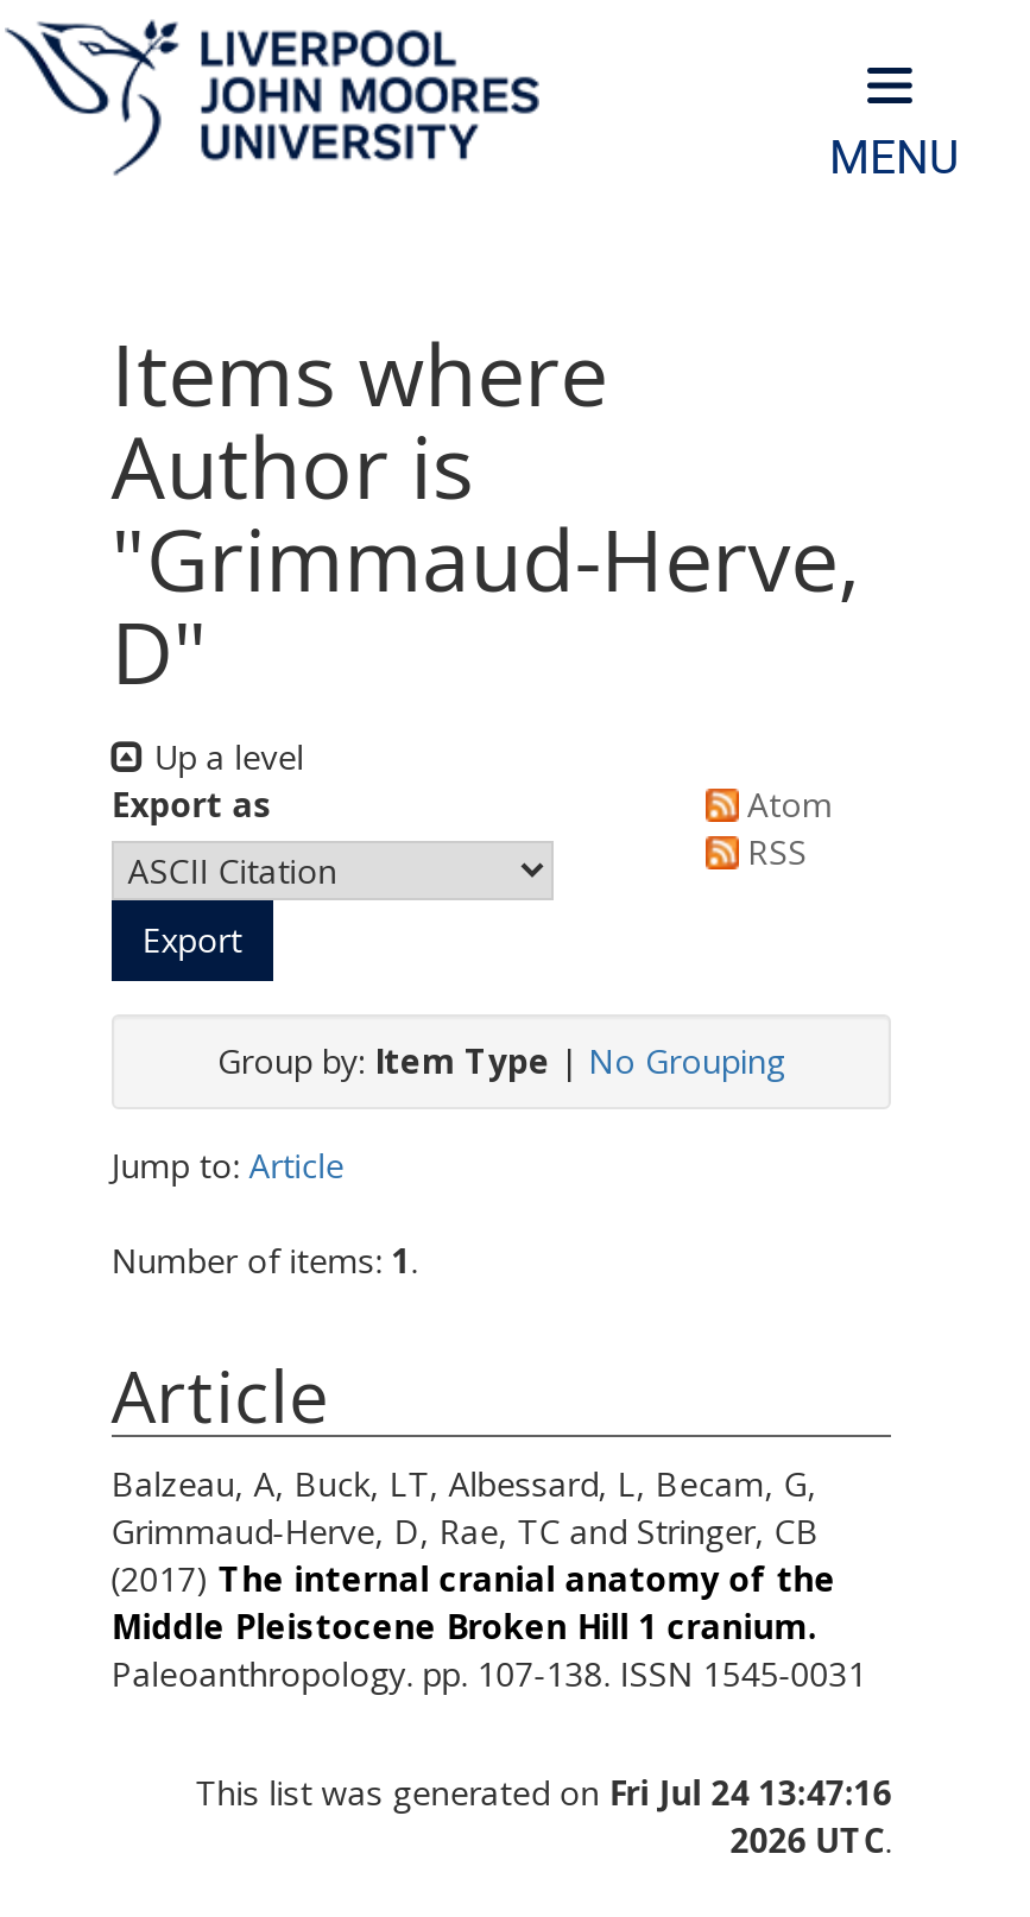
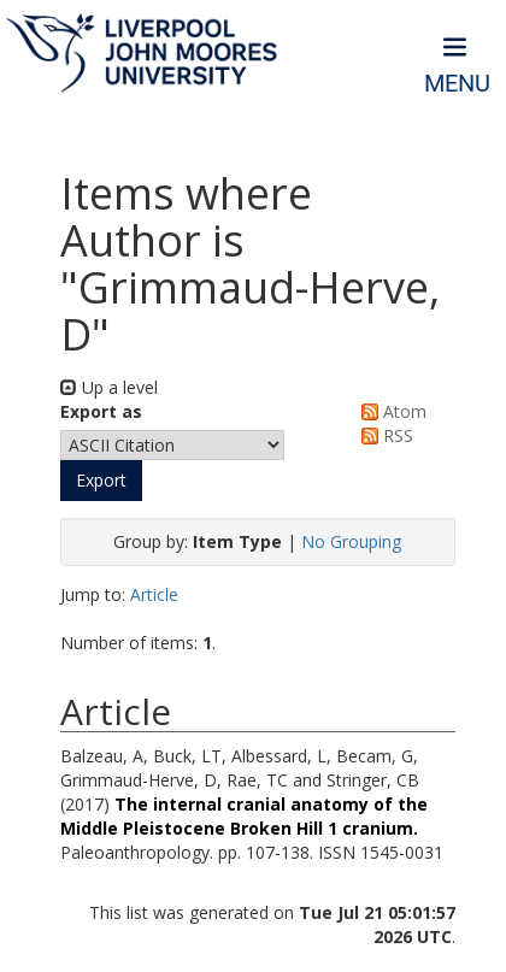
- This list was generated on Fri Jul 24 13:47:16
+ This list was generated on Tue Jul 21 05:01:57
